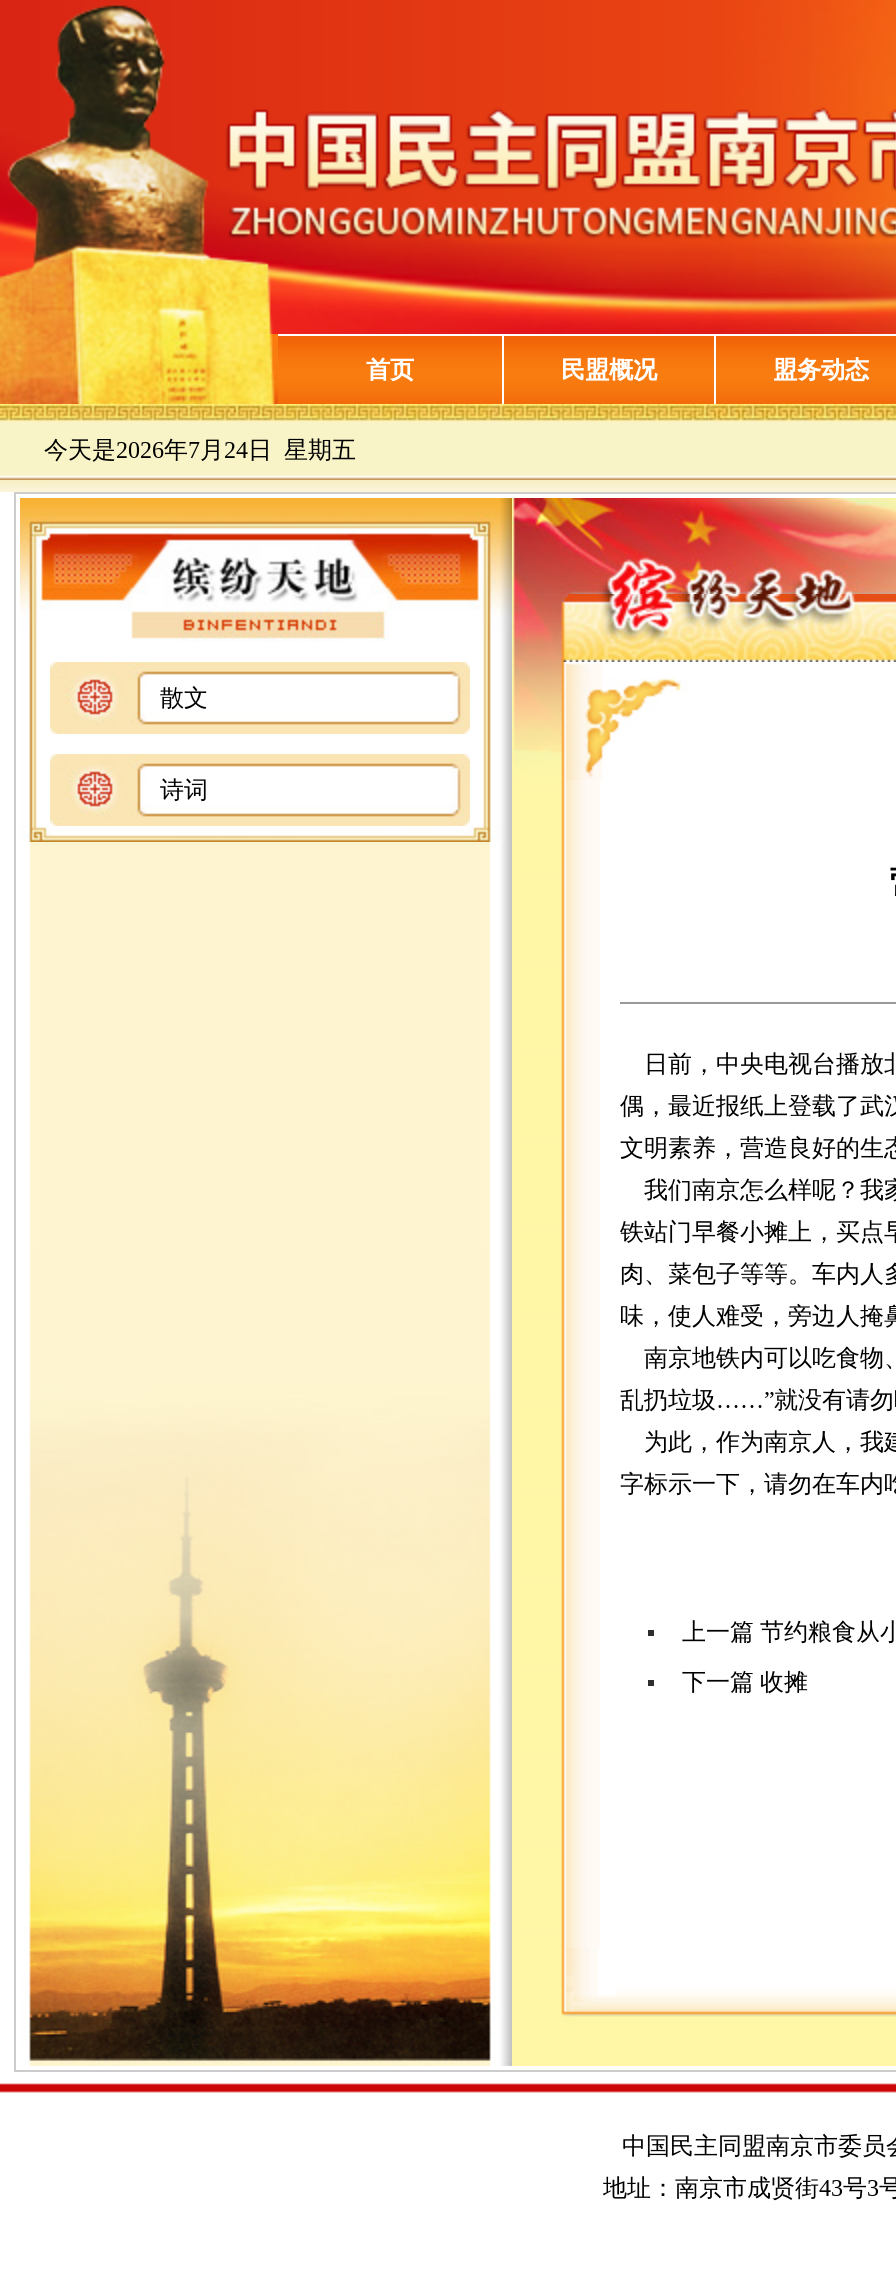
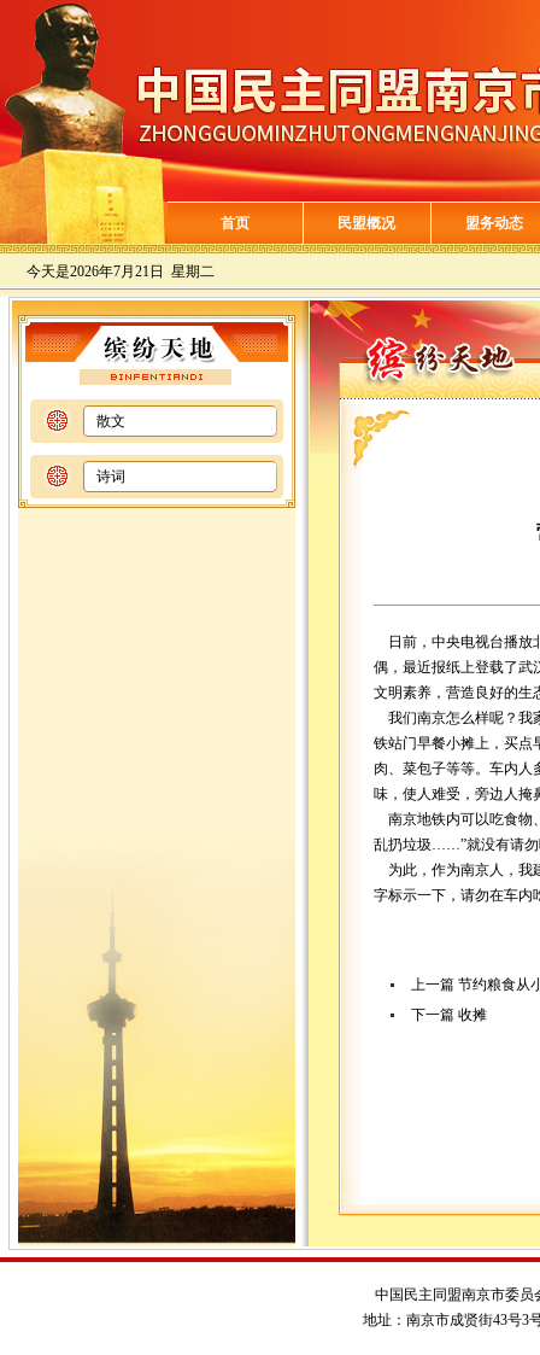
- 今天是2026年7月24日 星期五
+ 今天是2026年7月21日 星期二
